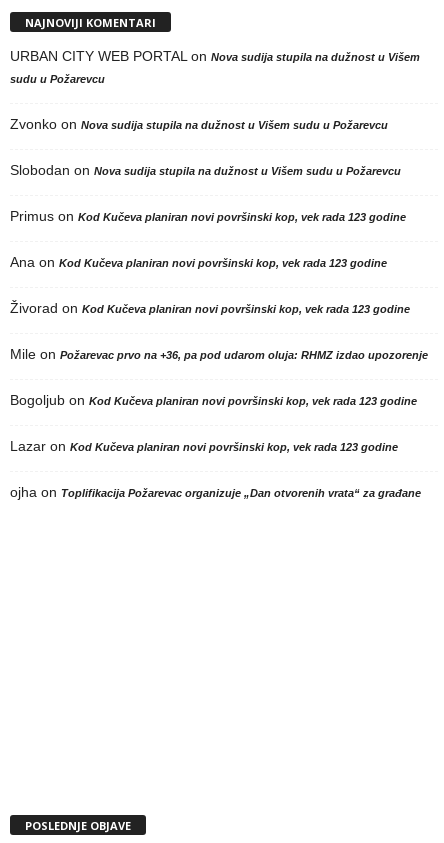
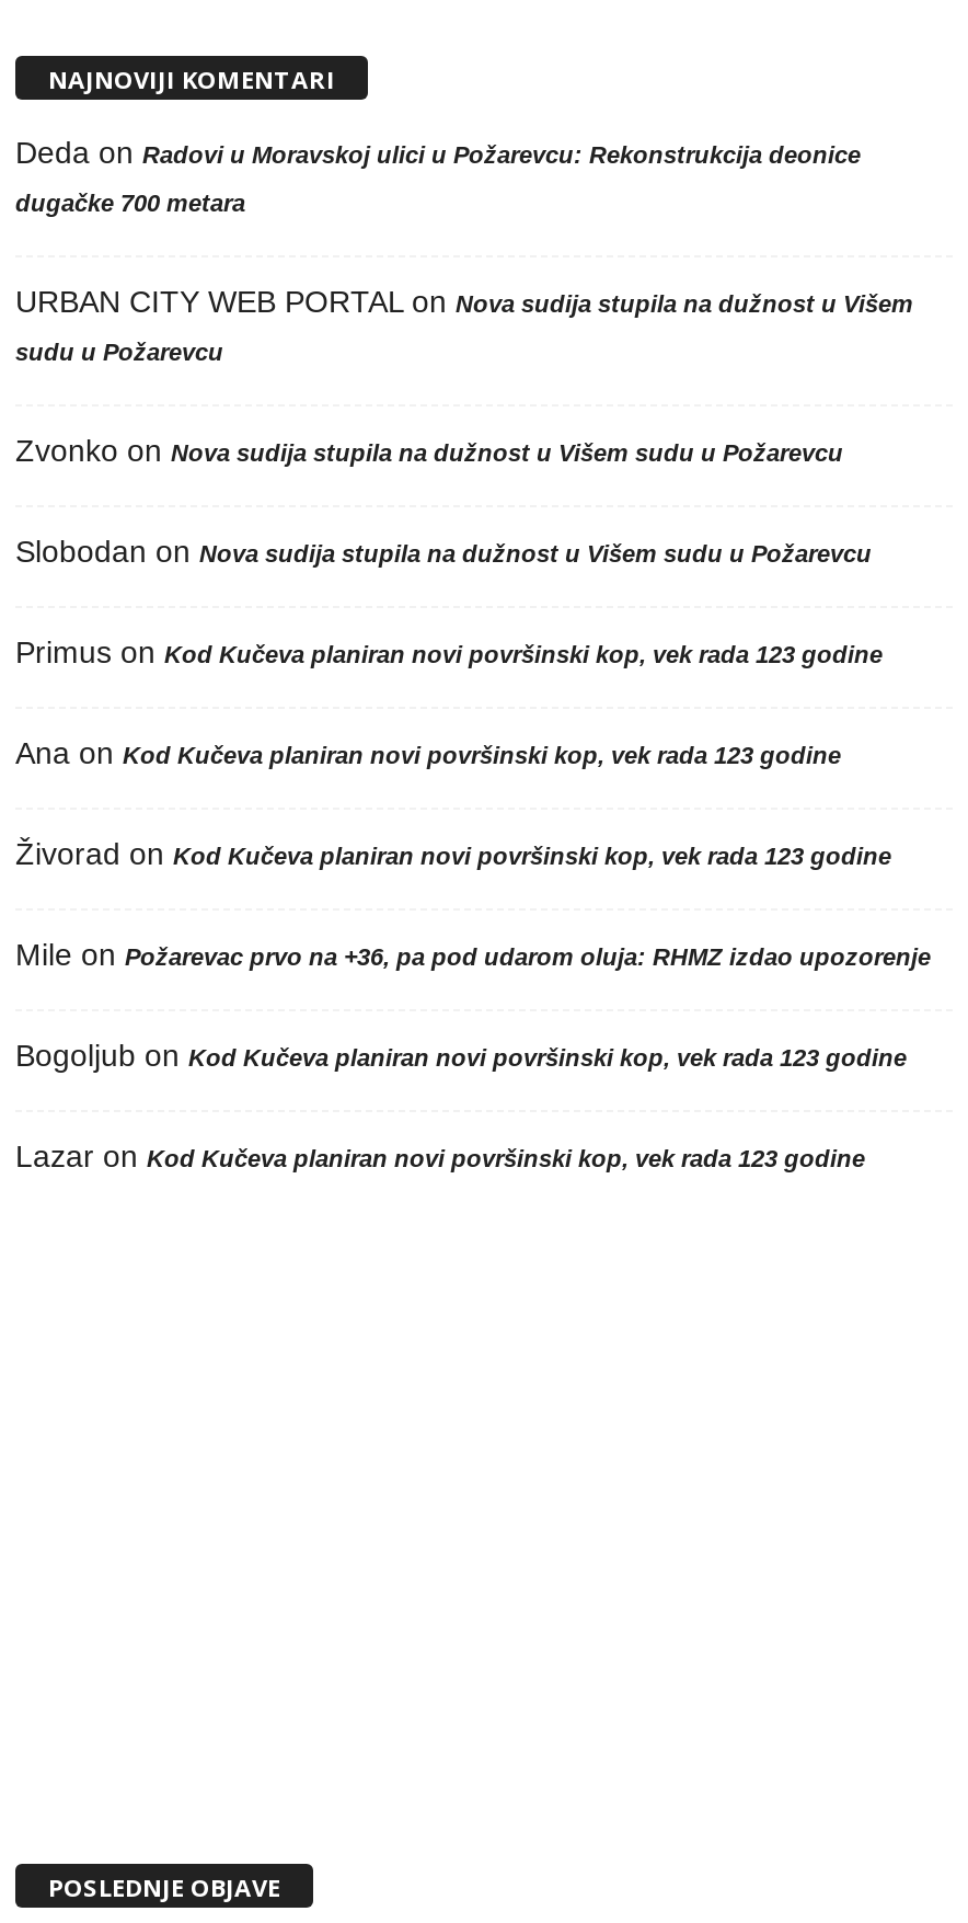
+ Deda on Radovi u Moravskoj ulici u Požarevcu: Rekonstrukcija deonice
+ dugačke 700 metara

moved down: URBAN CITY WEB PORTAL on Nova sudija stupila na dužnost u Višem | sudu u Požarevcu | Zvonko on Nova sudija stupila na dužnost u Višem sudu u Požarevcu | ... | Bogoljub on Kod Kučeva planiran novi površinski kop, vek rada 123 godine | Lazar on Kod Kučeva planiran novi površinski kop, vek rada 123 godine

- ojha on Toplifikacija Požarevac organizuje „Dan otvorenih vrata“ za građane
